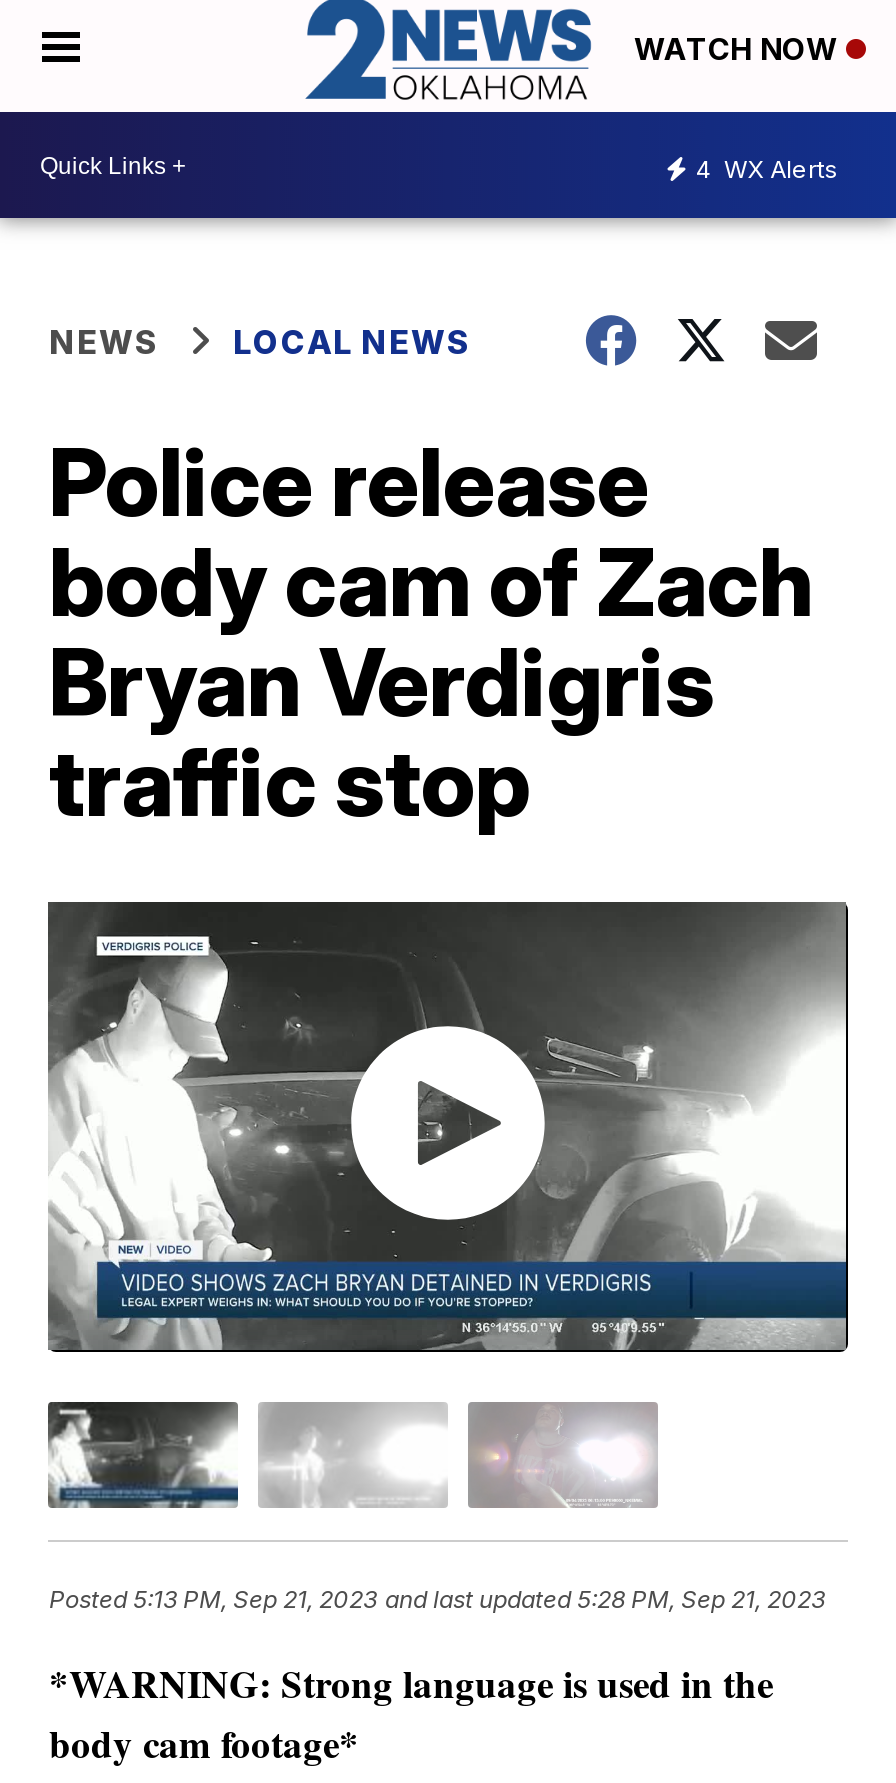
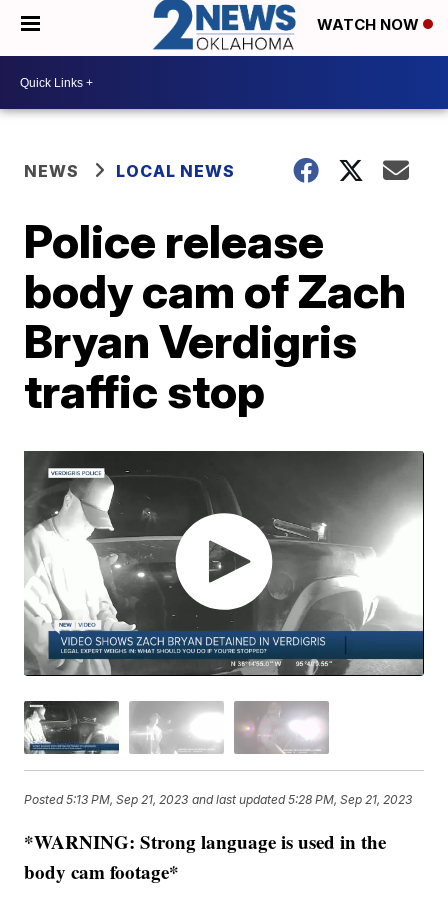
- 4 WX Alerts
